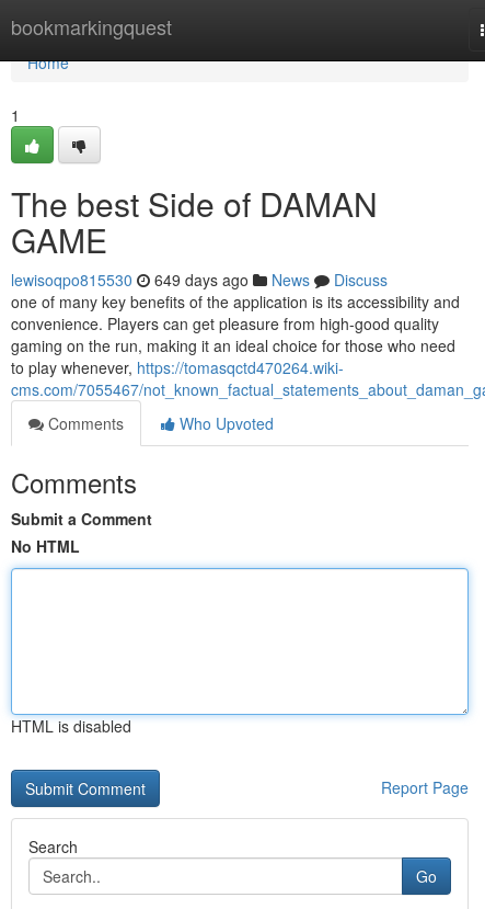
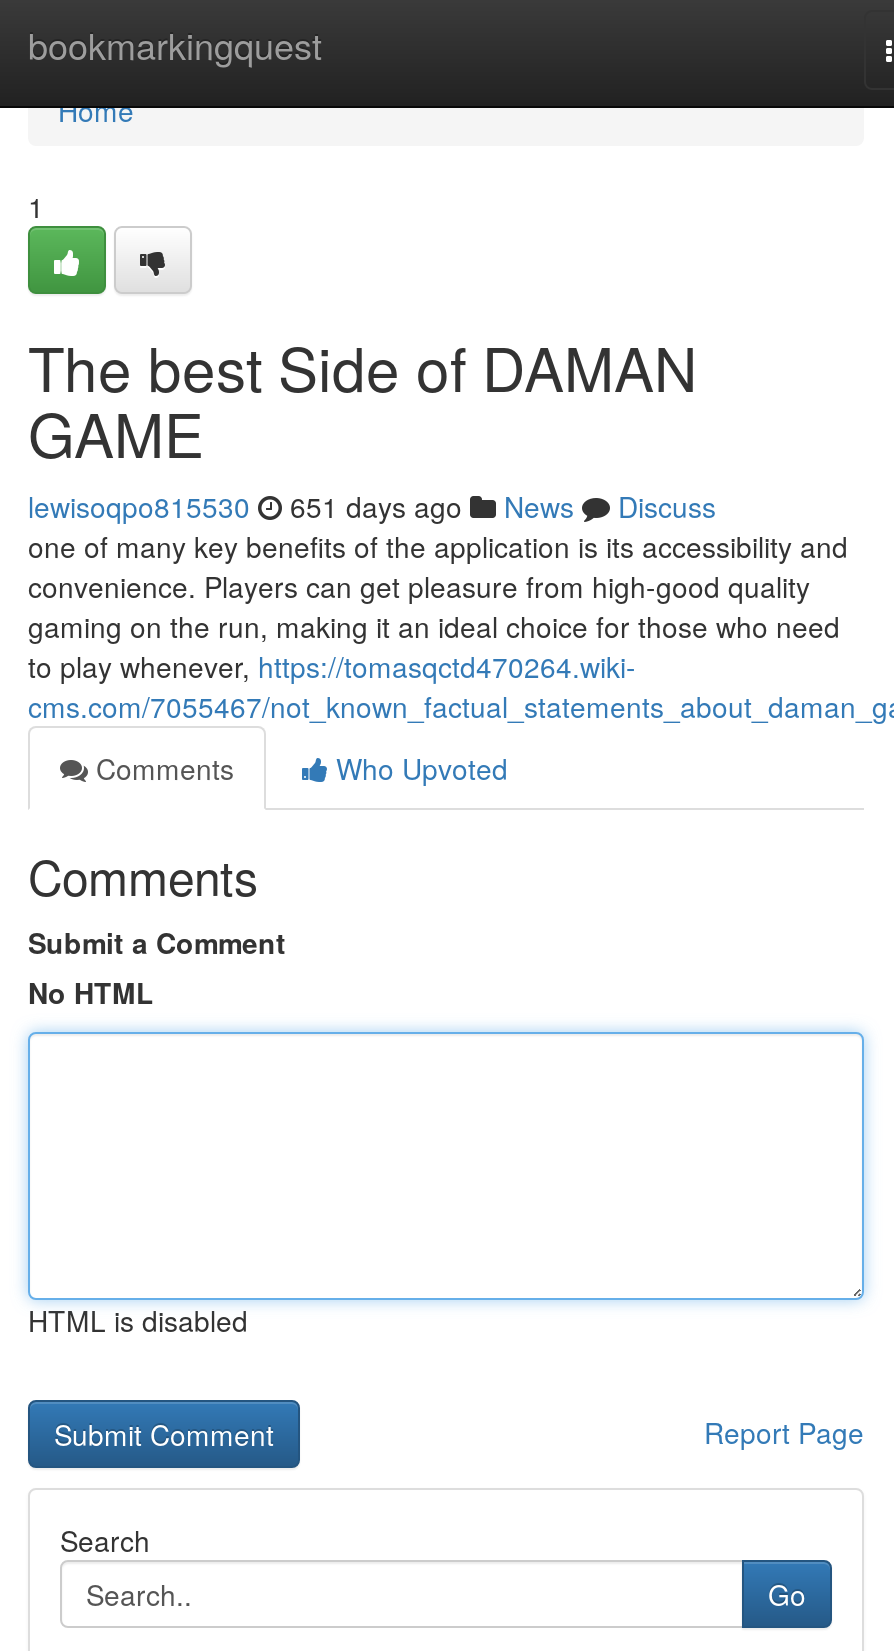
- lewisoqpo815530 649 days ago News Discuss
+ lewisoqpo815530 651 days ago News Discuss
